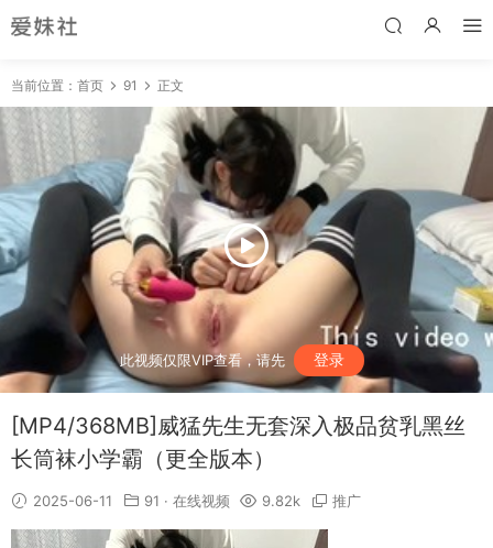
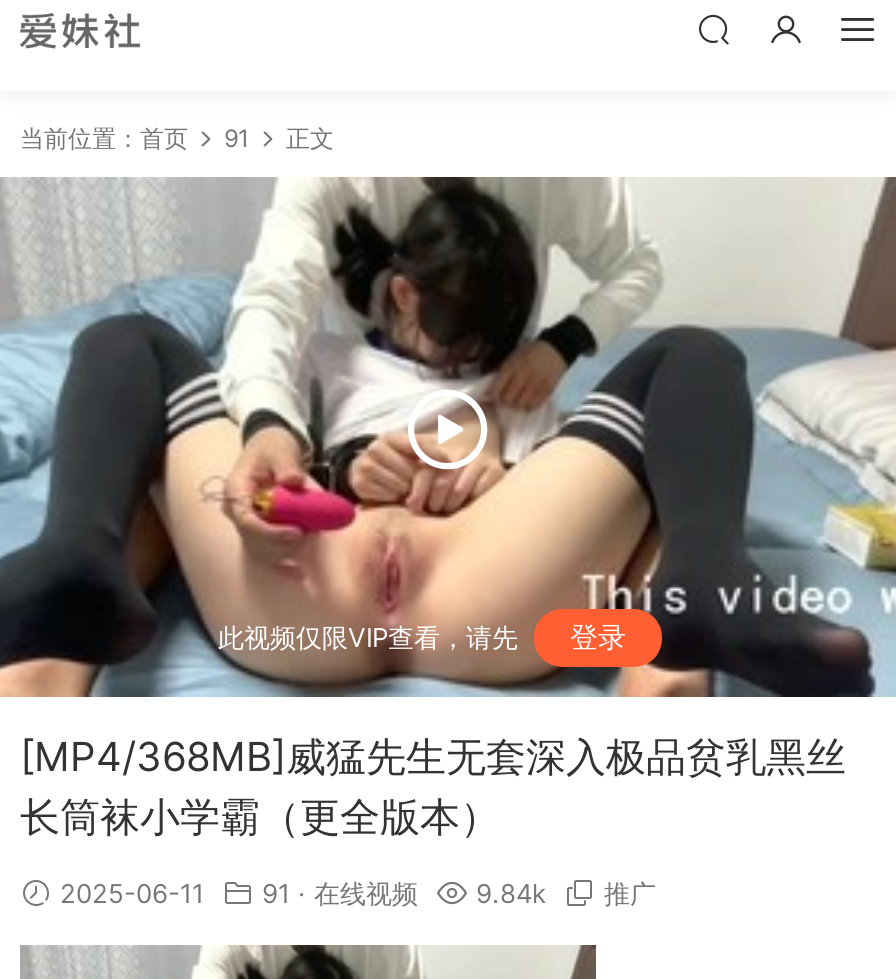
- 2025-06-11 91 ·在线视频 9.82k 推广
+ 2025-06-11 91 ·在线视频 9.84k 推广
